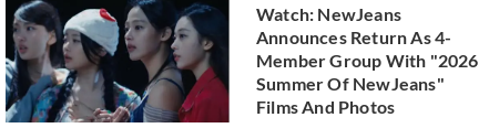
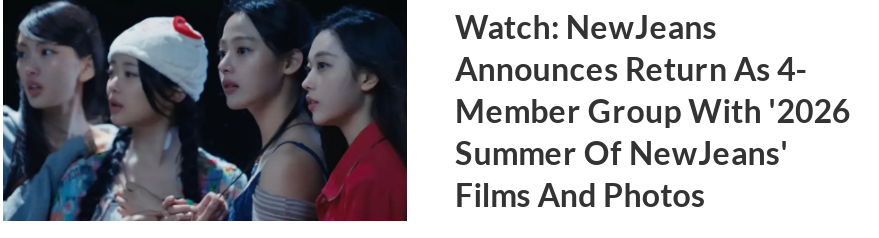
- Member Group With "2026
+ Member Group With '2026

- Summer Of NewJeans"
+ Summer Of NewJeans'
